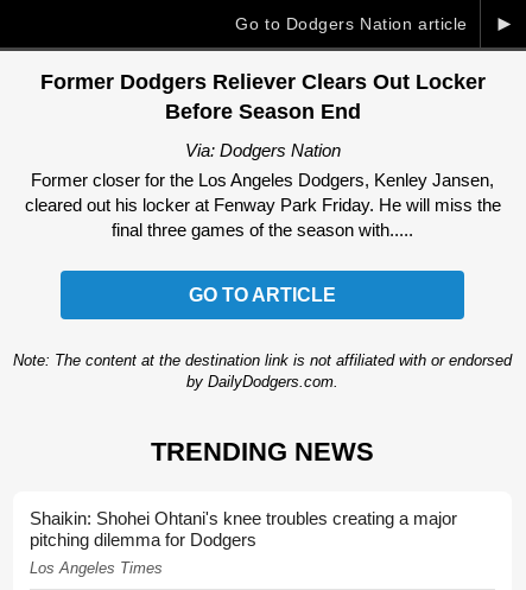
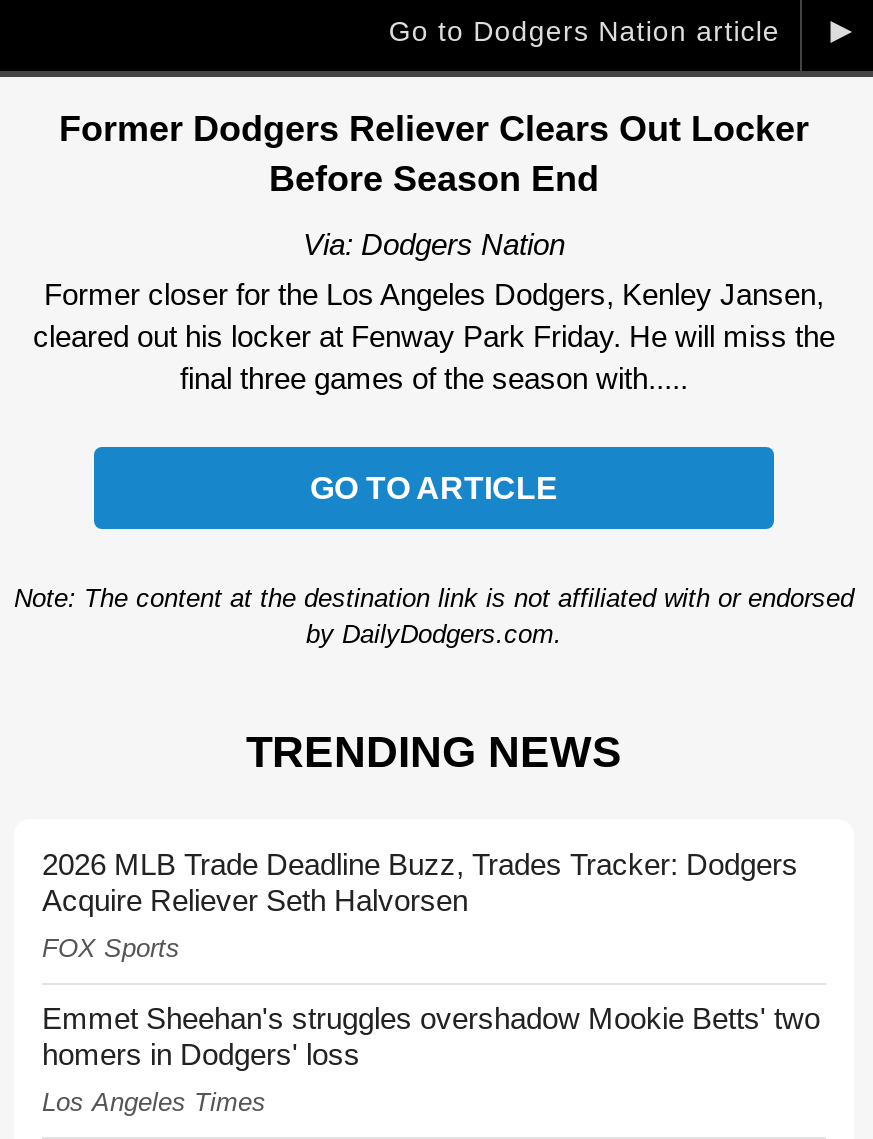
- Shaikin: Shohei Ohtani's knee troubles creating a major
- pitching dilemma for Dodgers
+ 2026 MLB Trade Deadline Buzz, Trades Tracker: Dodgers
+ Acquire Reliever Seth Halvorsen
+ FOX Sports
+ Emmet Sheehan's struggles overshadow Mookie Betts' two
+ homers in Dodgers' loss
